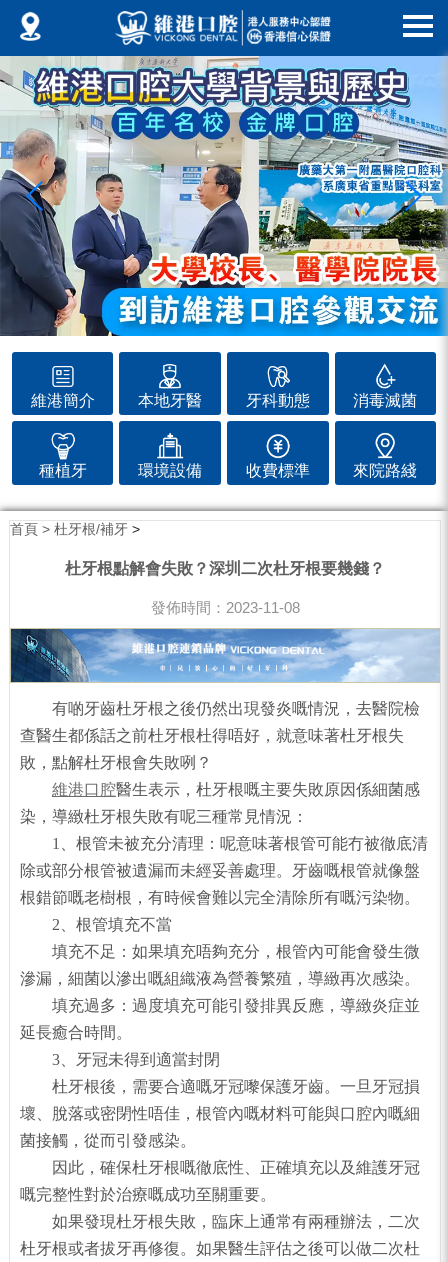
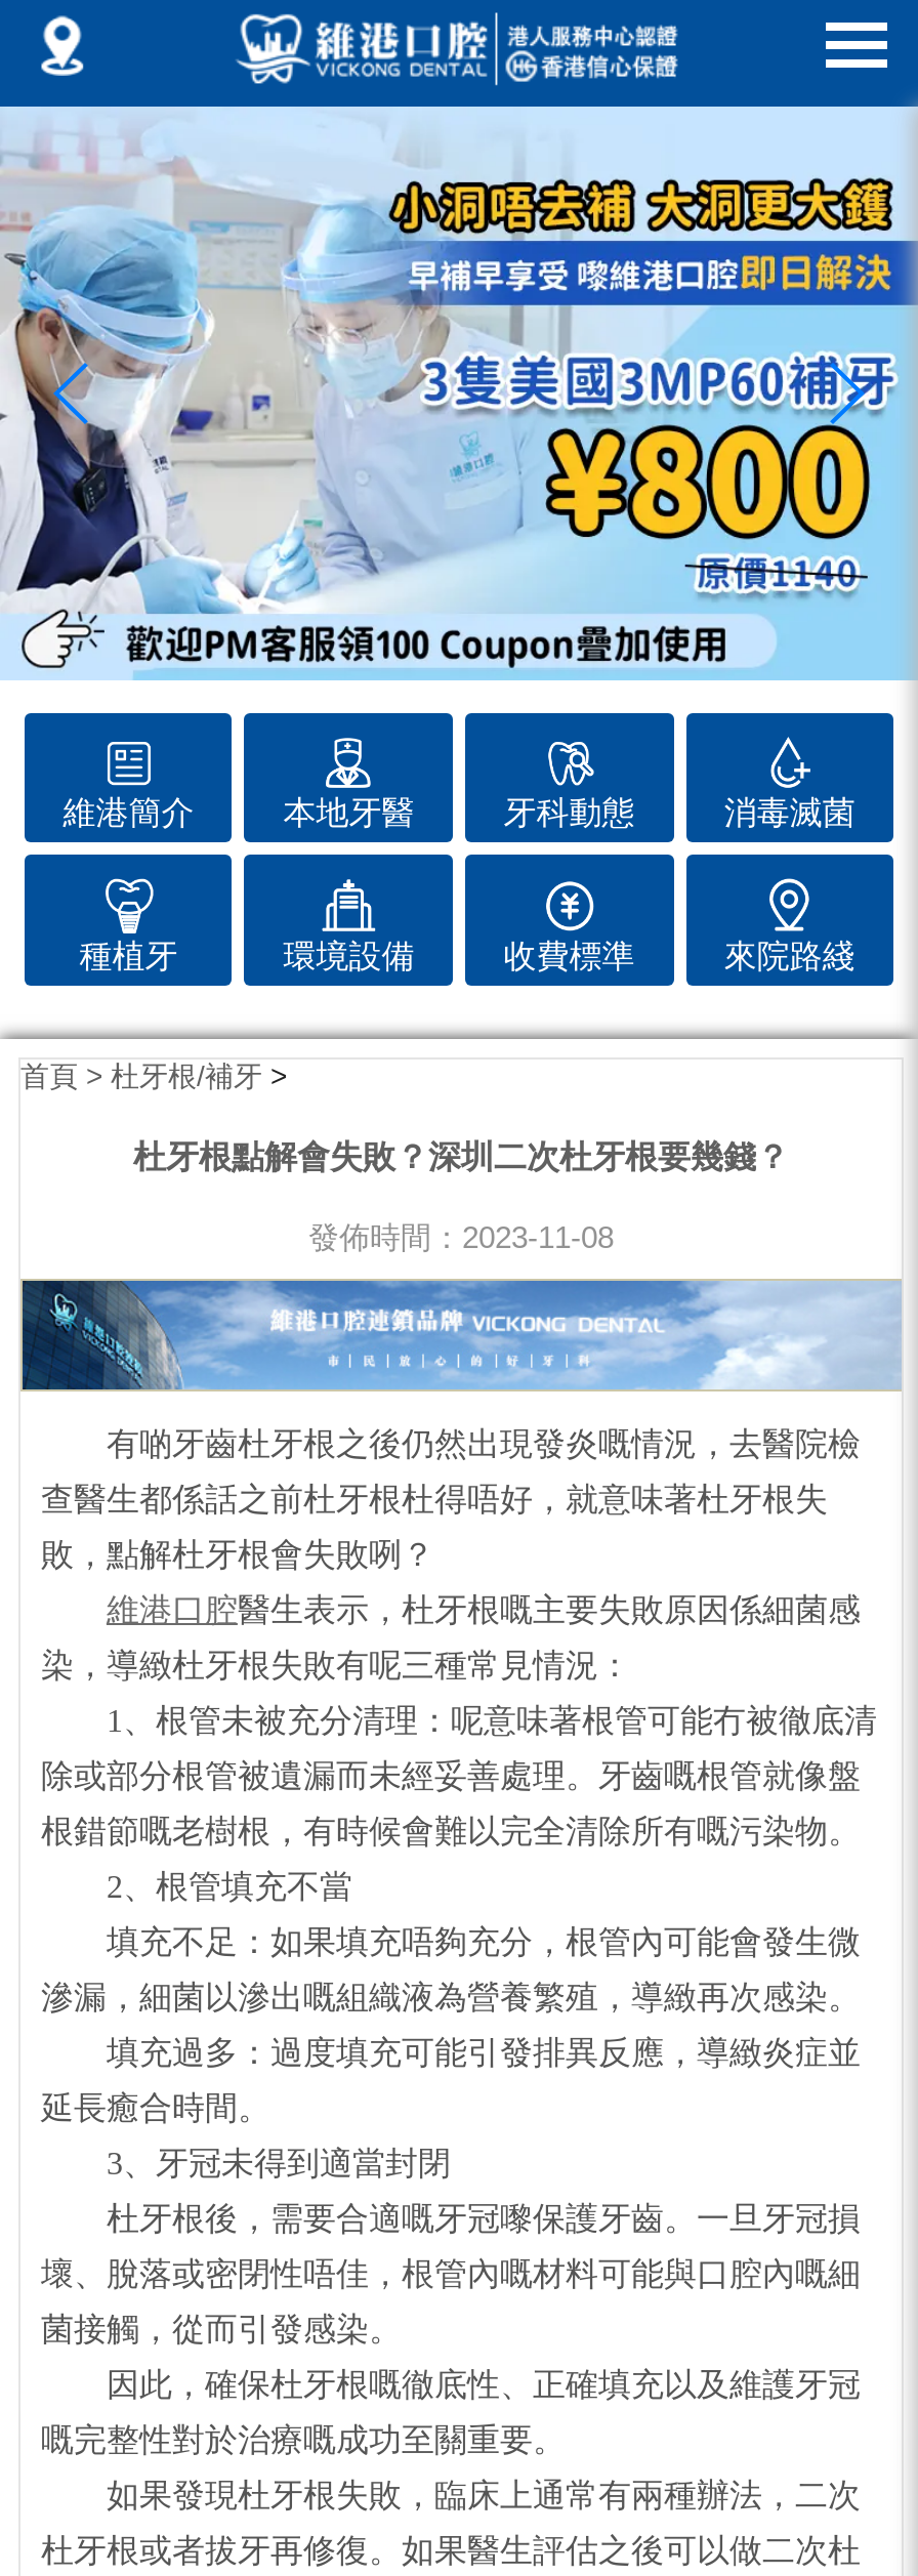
- [image]
+ [image]
